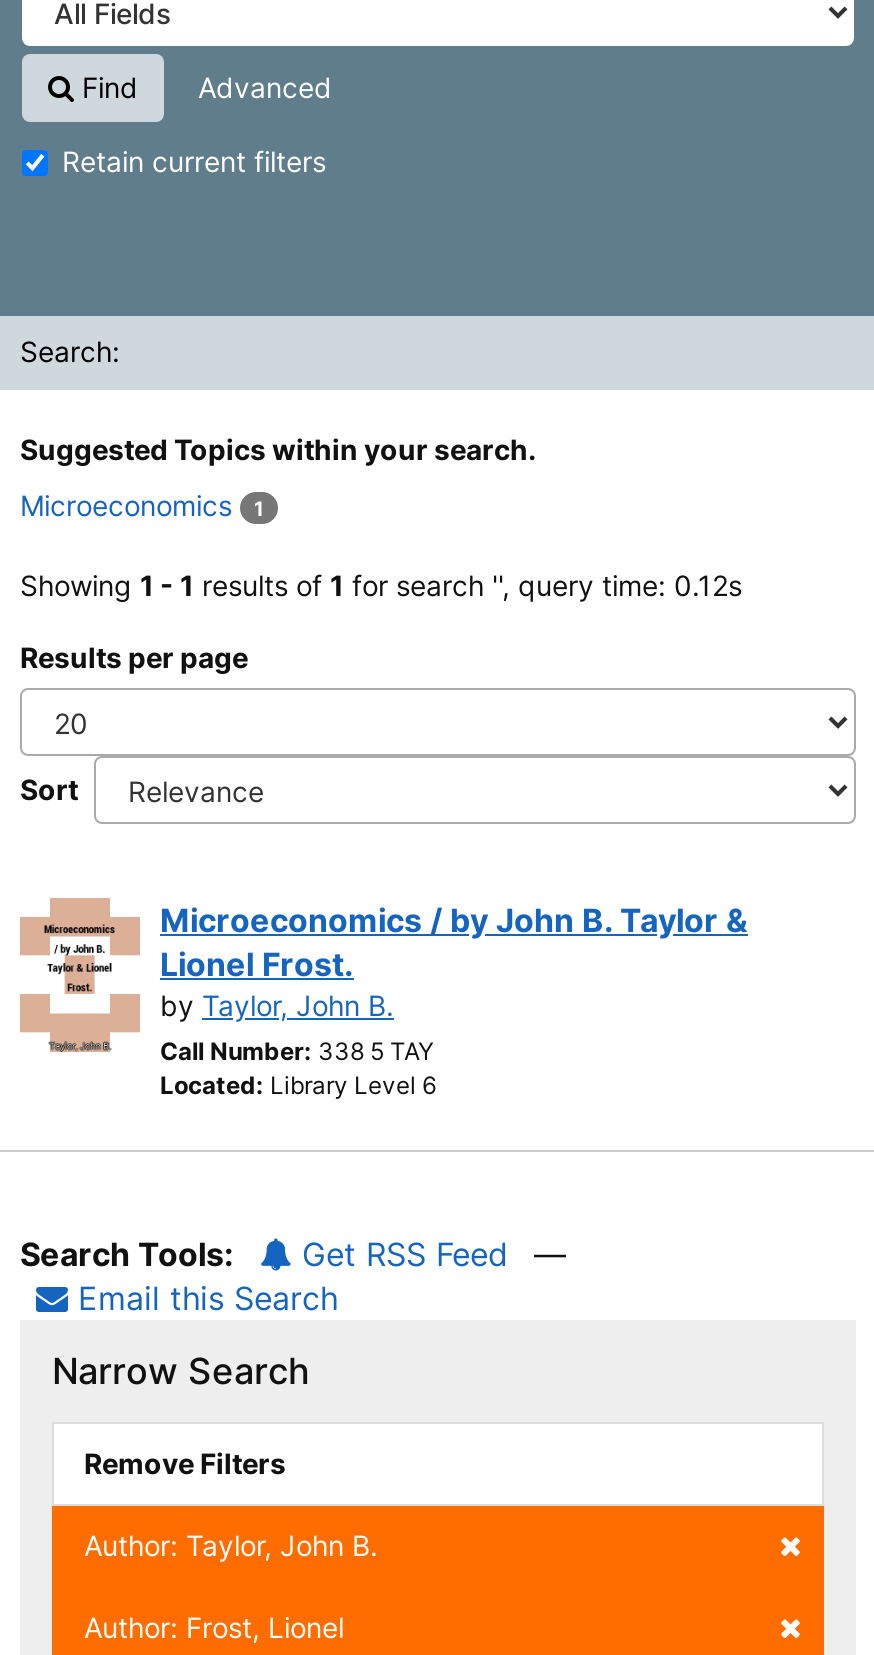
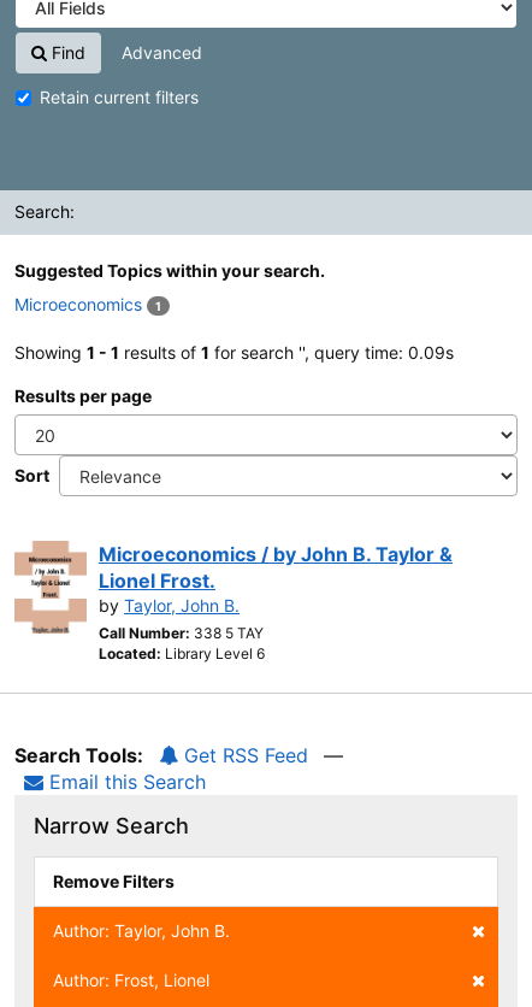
- Showing 1 - 1 results of 1 for search ' ', query time: 0.12s
+ Showing 1 - 1 results of 1 for search ' ', query time: 0.09s
